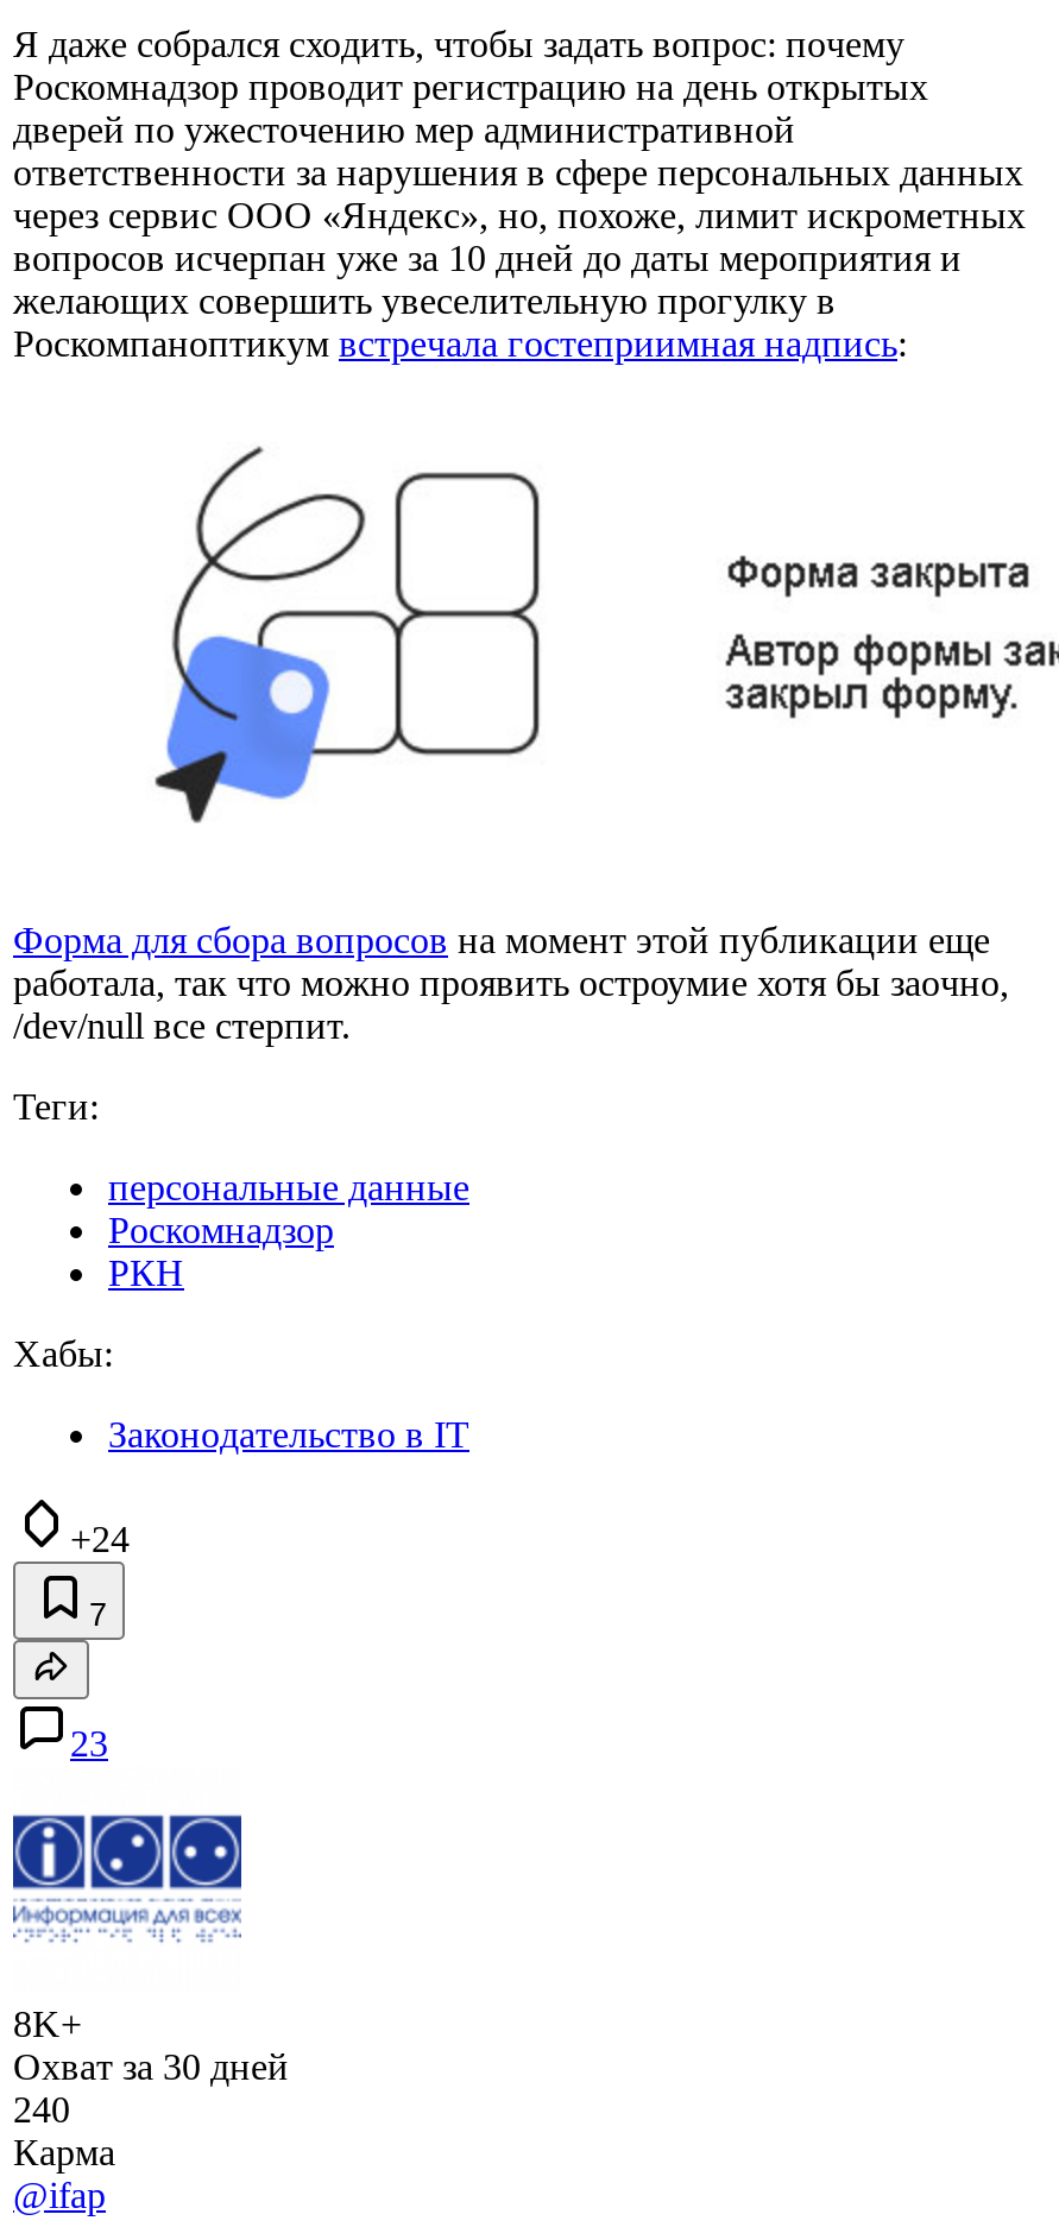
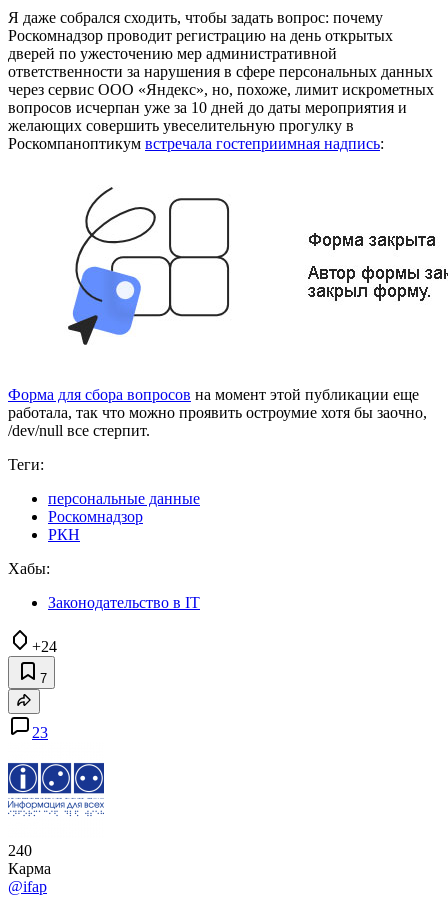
- 8K+
- Охват за 30 дней
